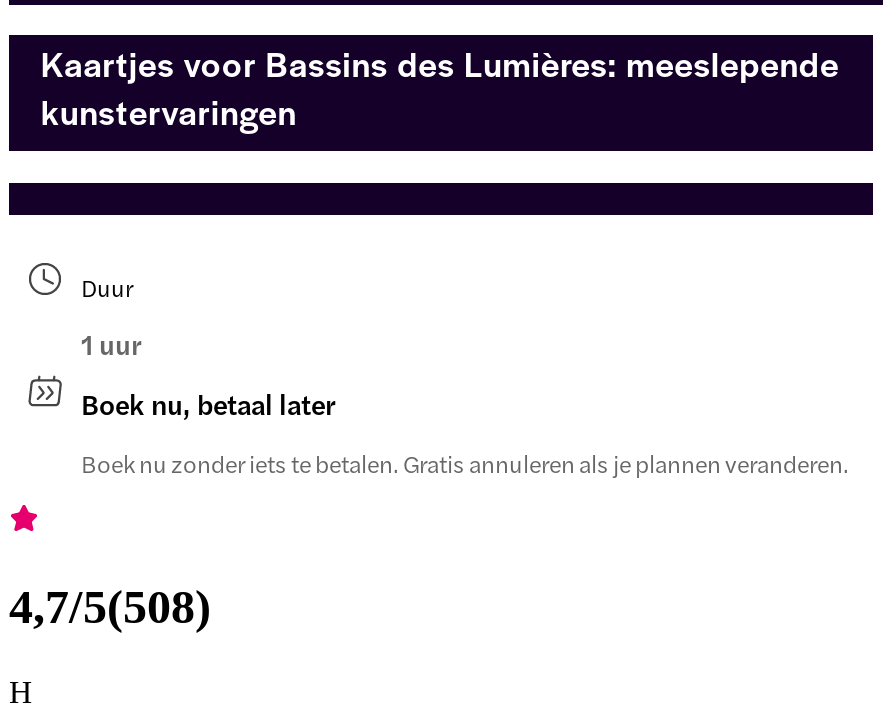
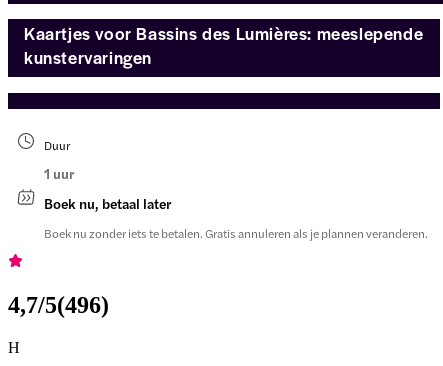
- 4,7/5(508)
+ 4,7/5(496)
